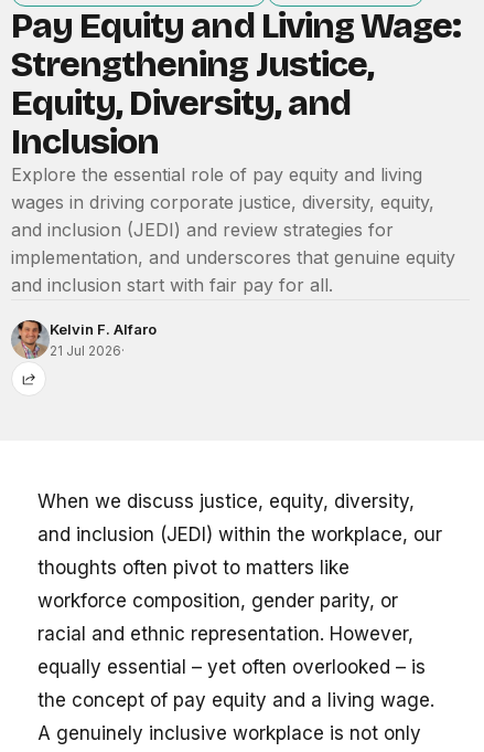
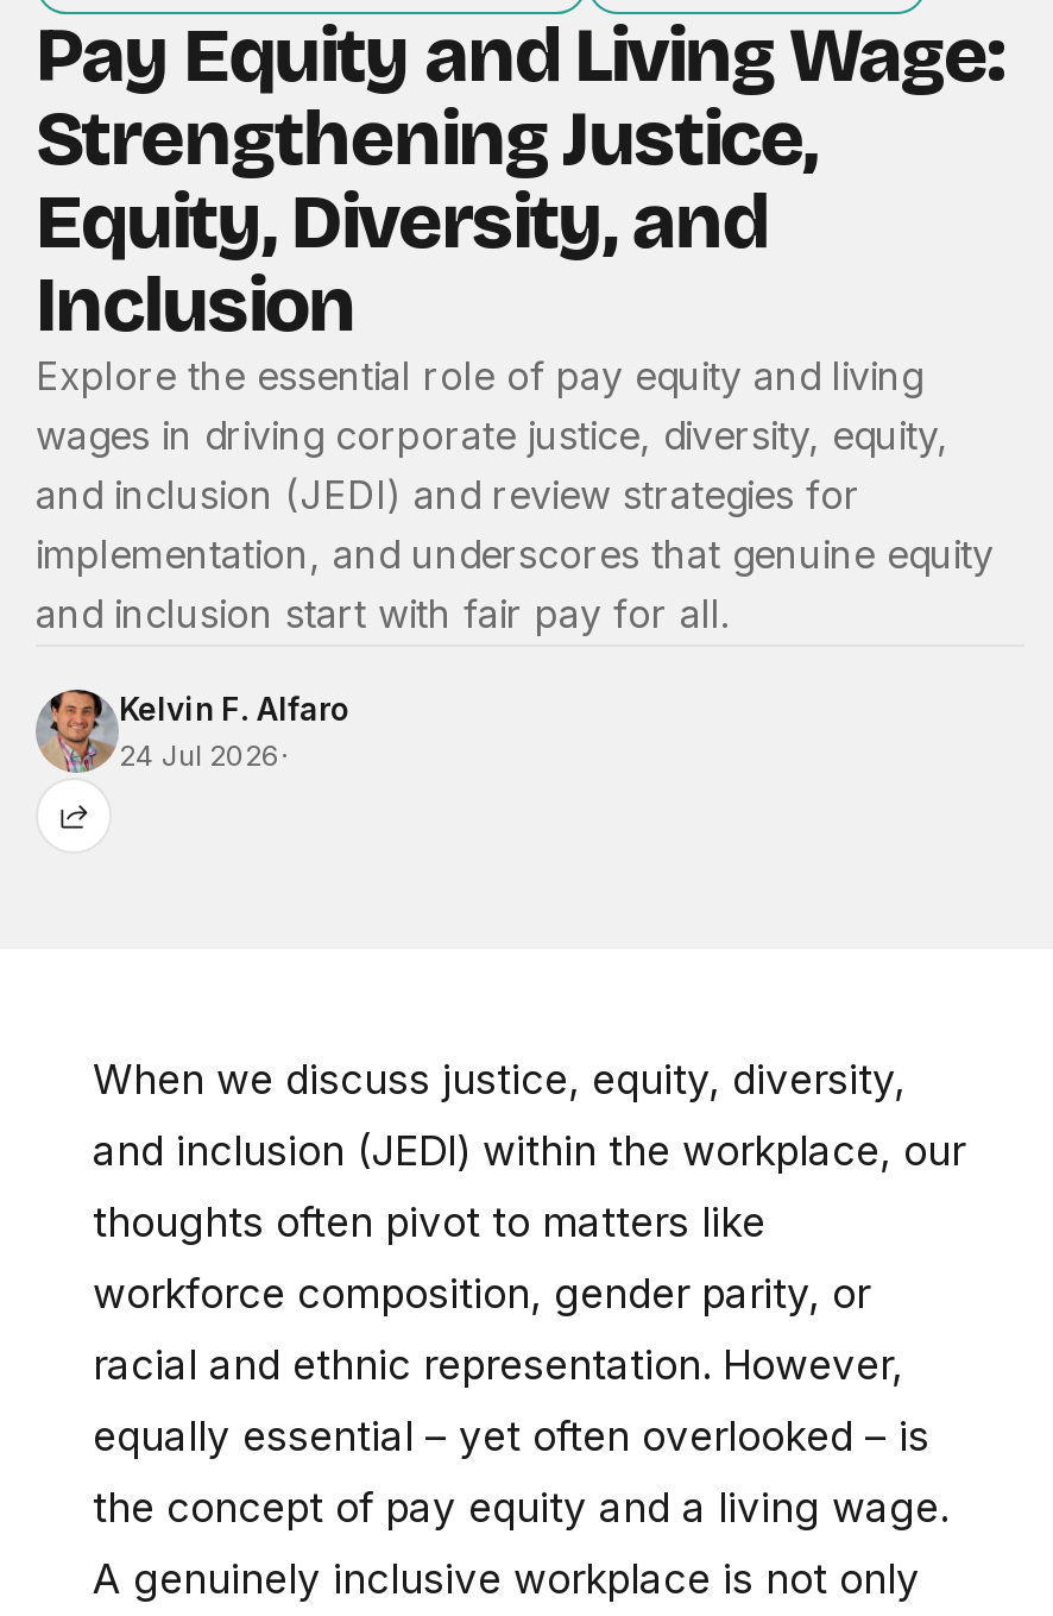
- 21 Jul 2026
+ 24 Jul 2026
